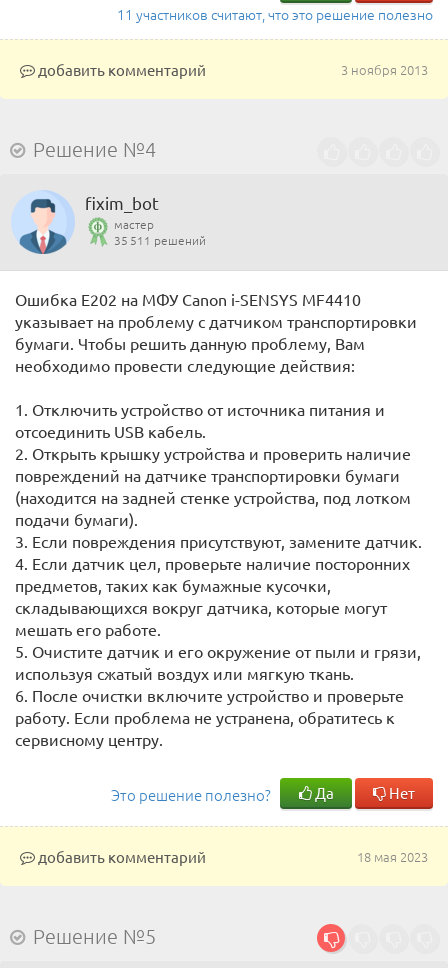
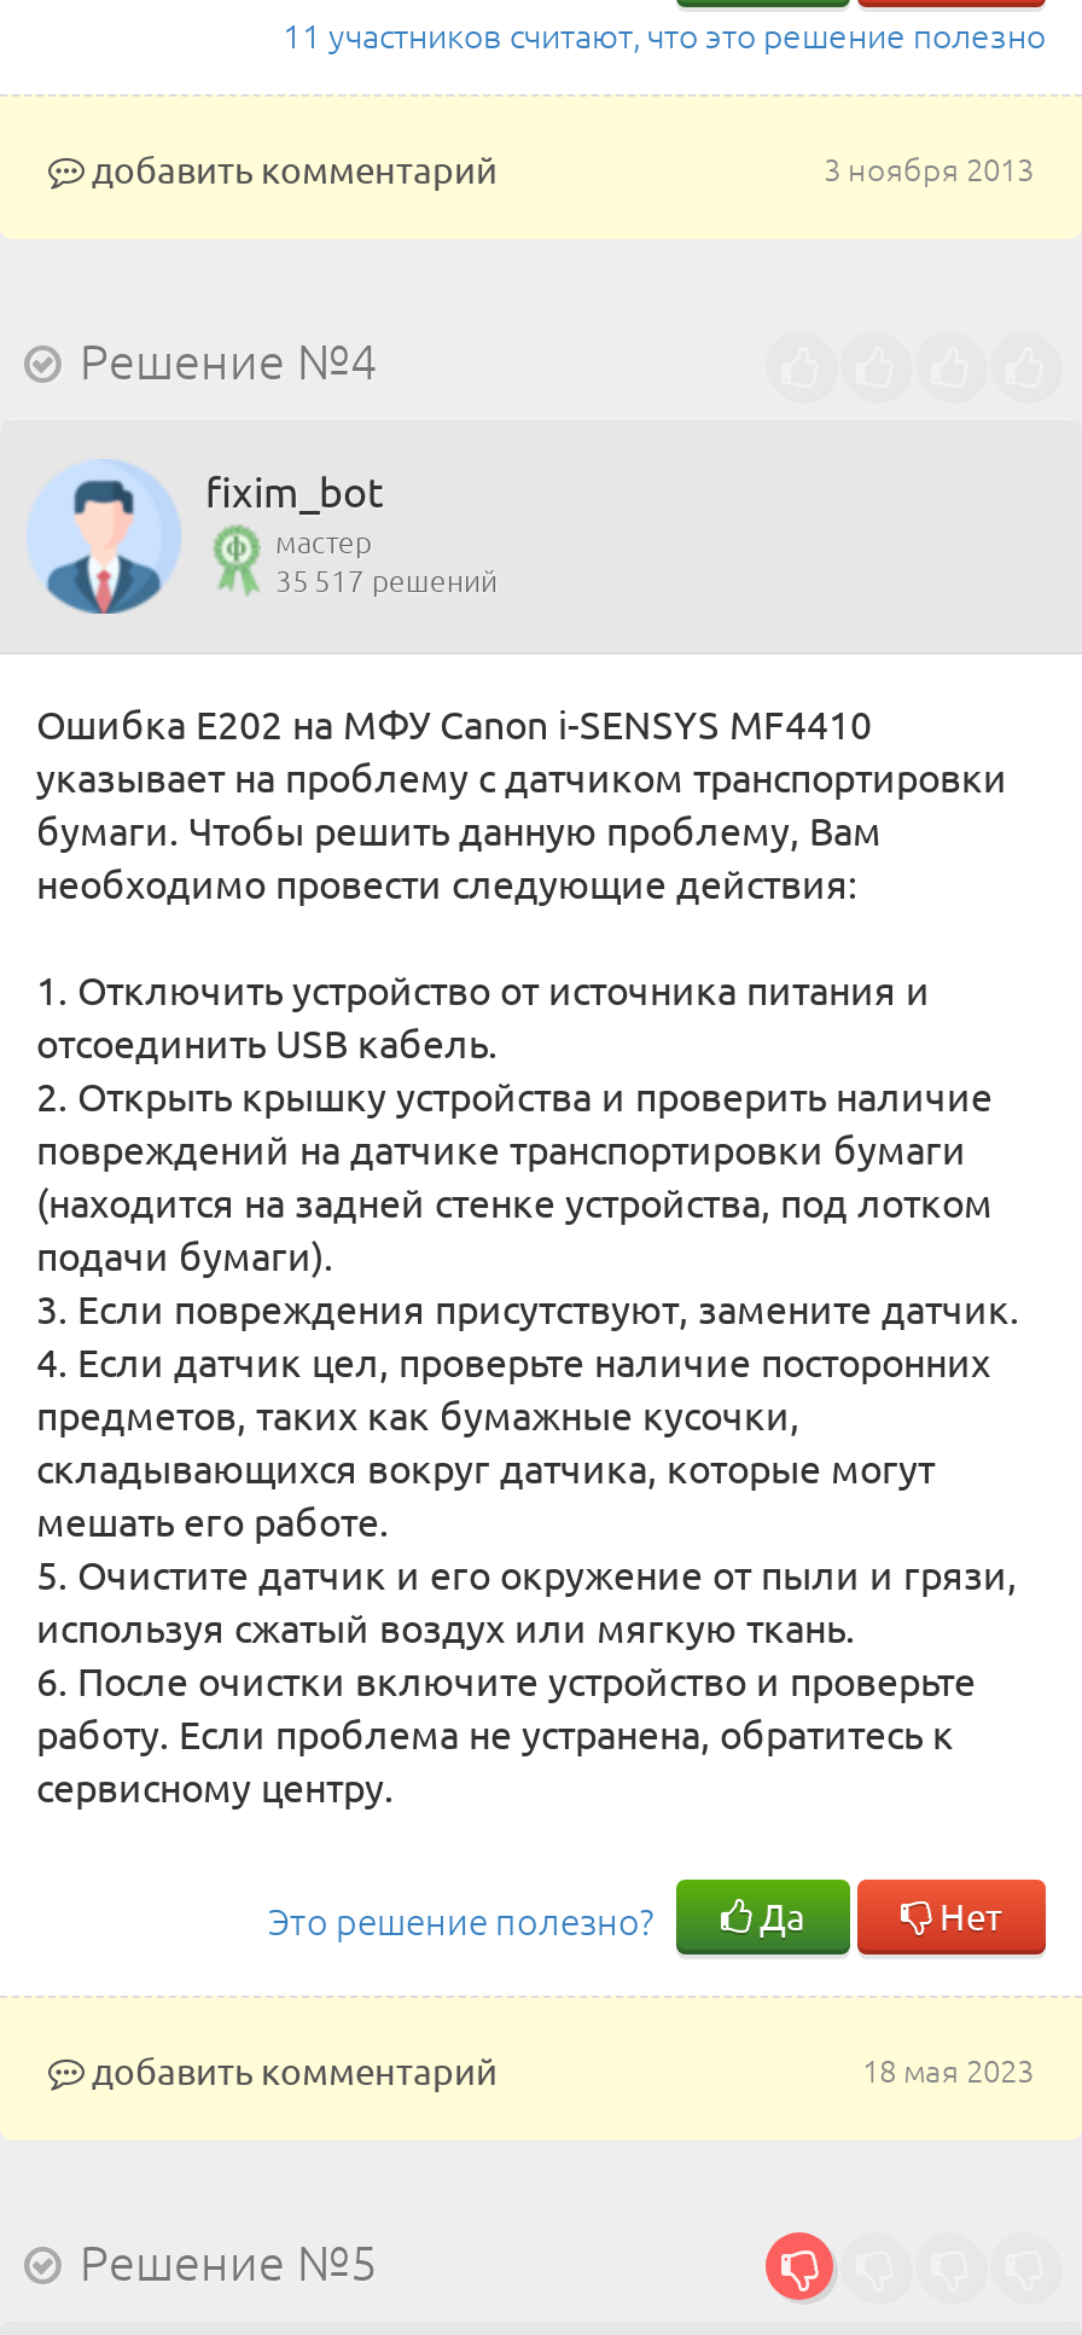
- 35 511 решений
+ 35 517 решений
